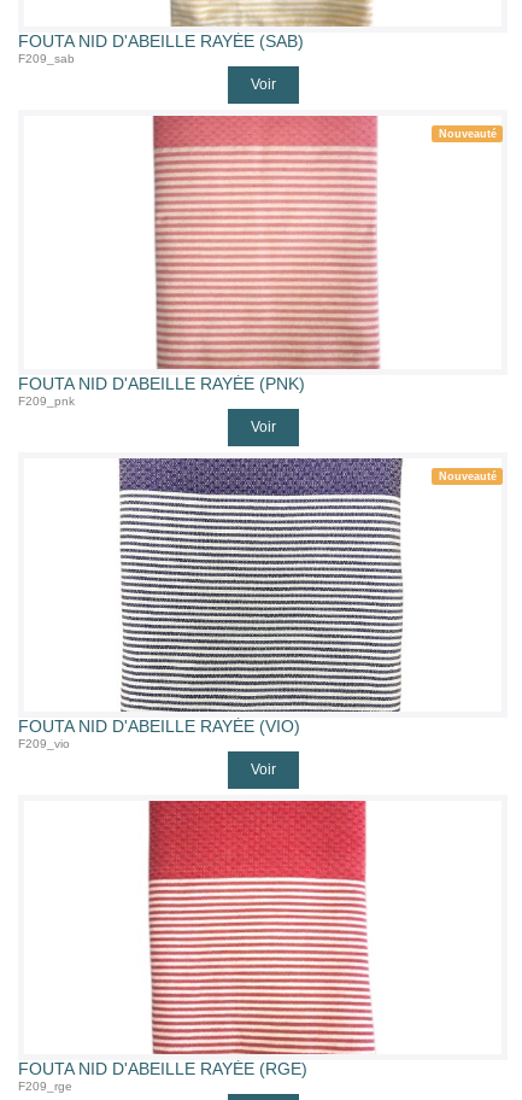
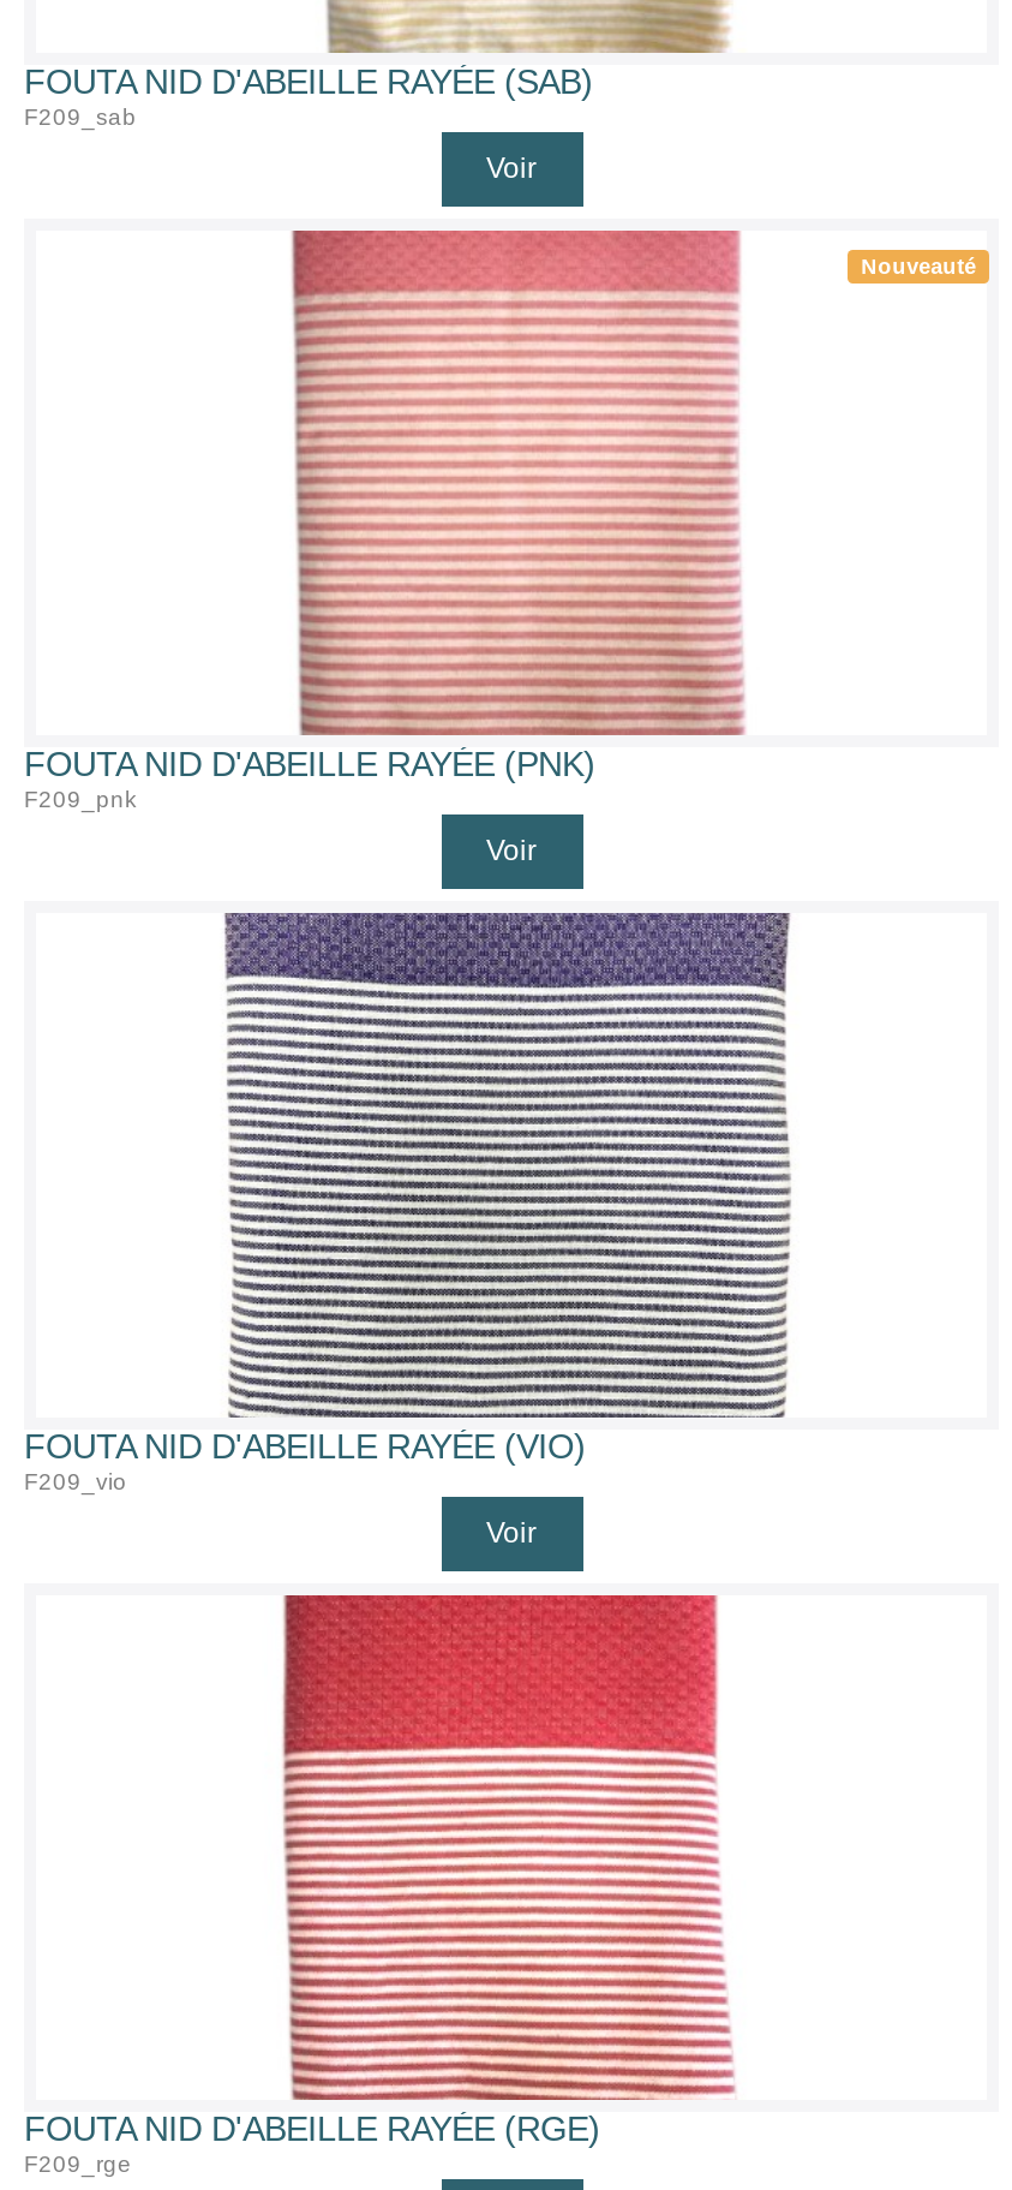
- Nouveauté
